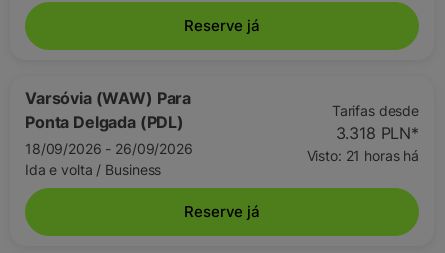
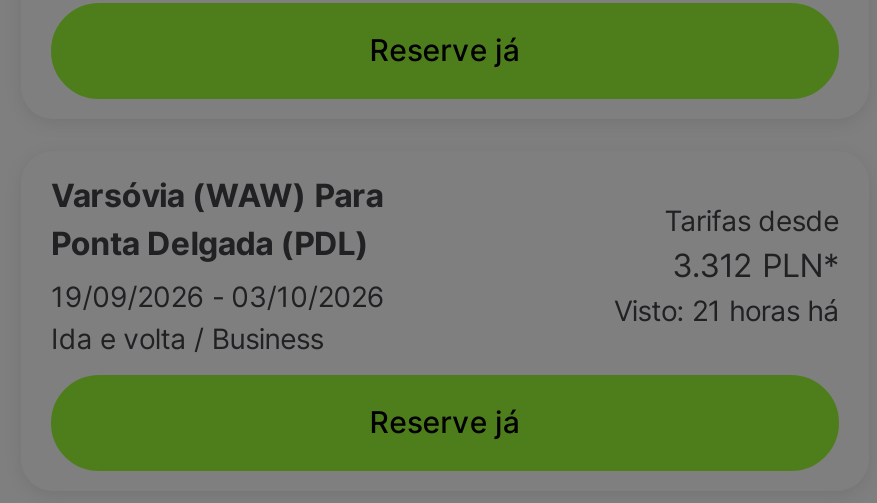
- 3.318 PLN*
+ 3.312 PLN*

- 18/09/2026 - 26/09/2026
+ 19/09/2026 - 03/10/2026
